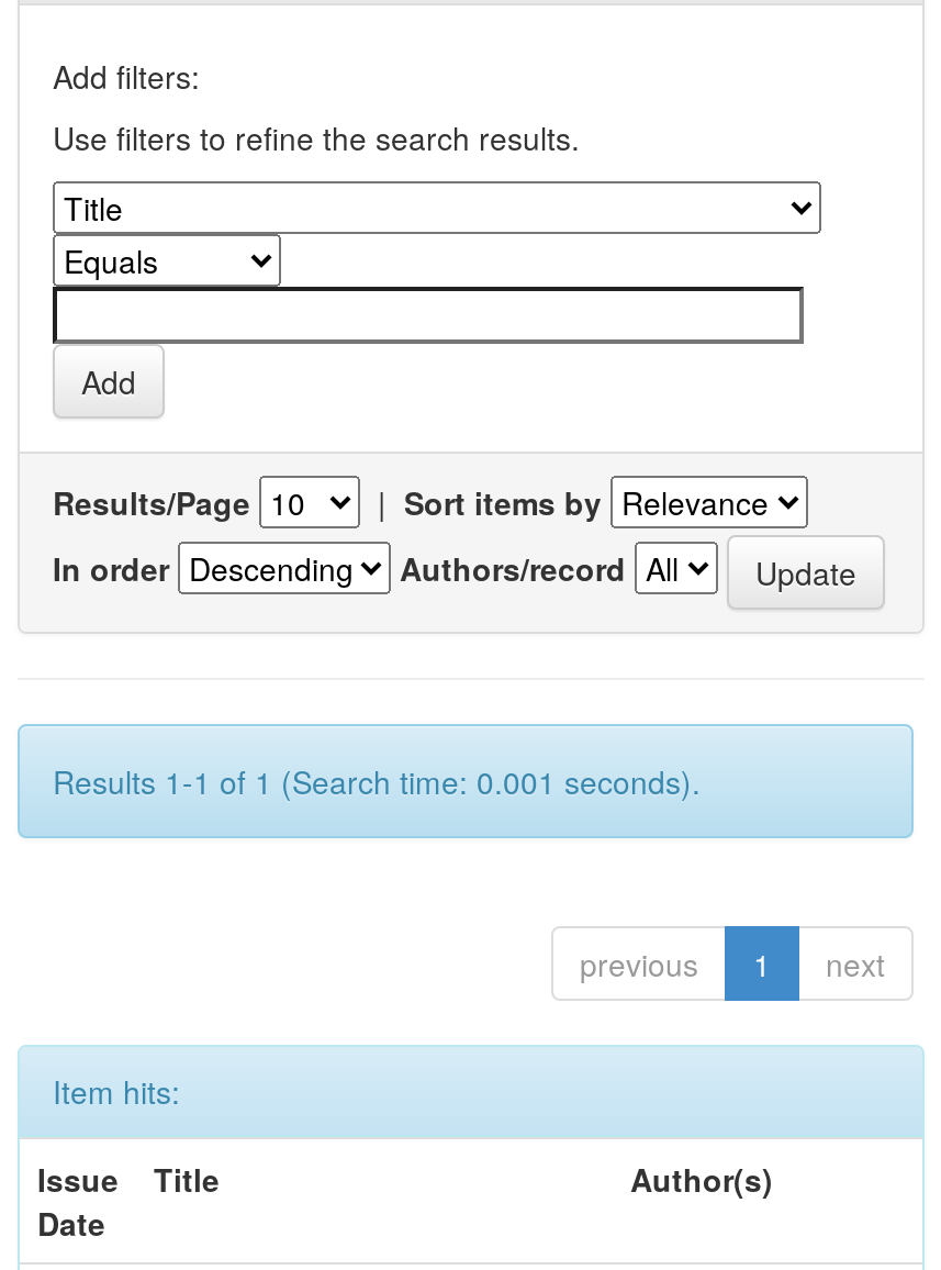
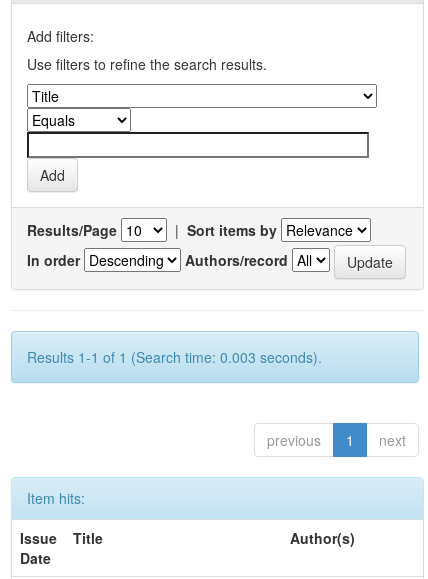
- Results 1-1 of 1 (Search time: 0.001 seconds).
+ Results 1-1 of 1 (Search time: 0.003 seconds).
